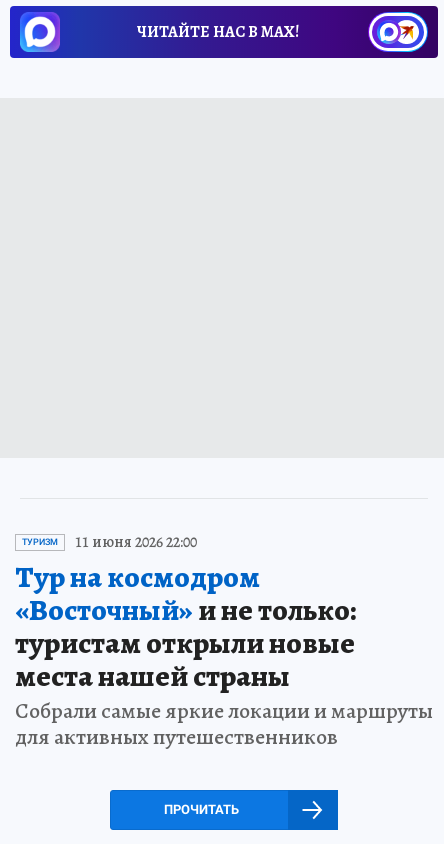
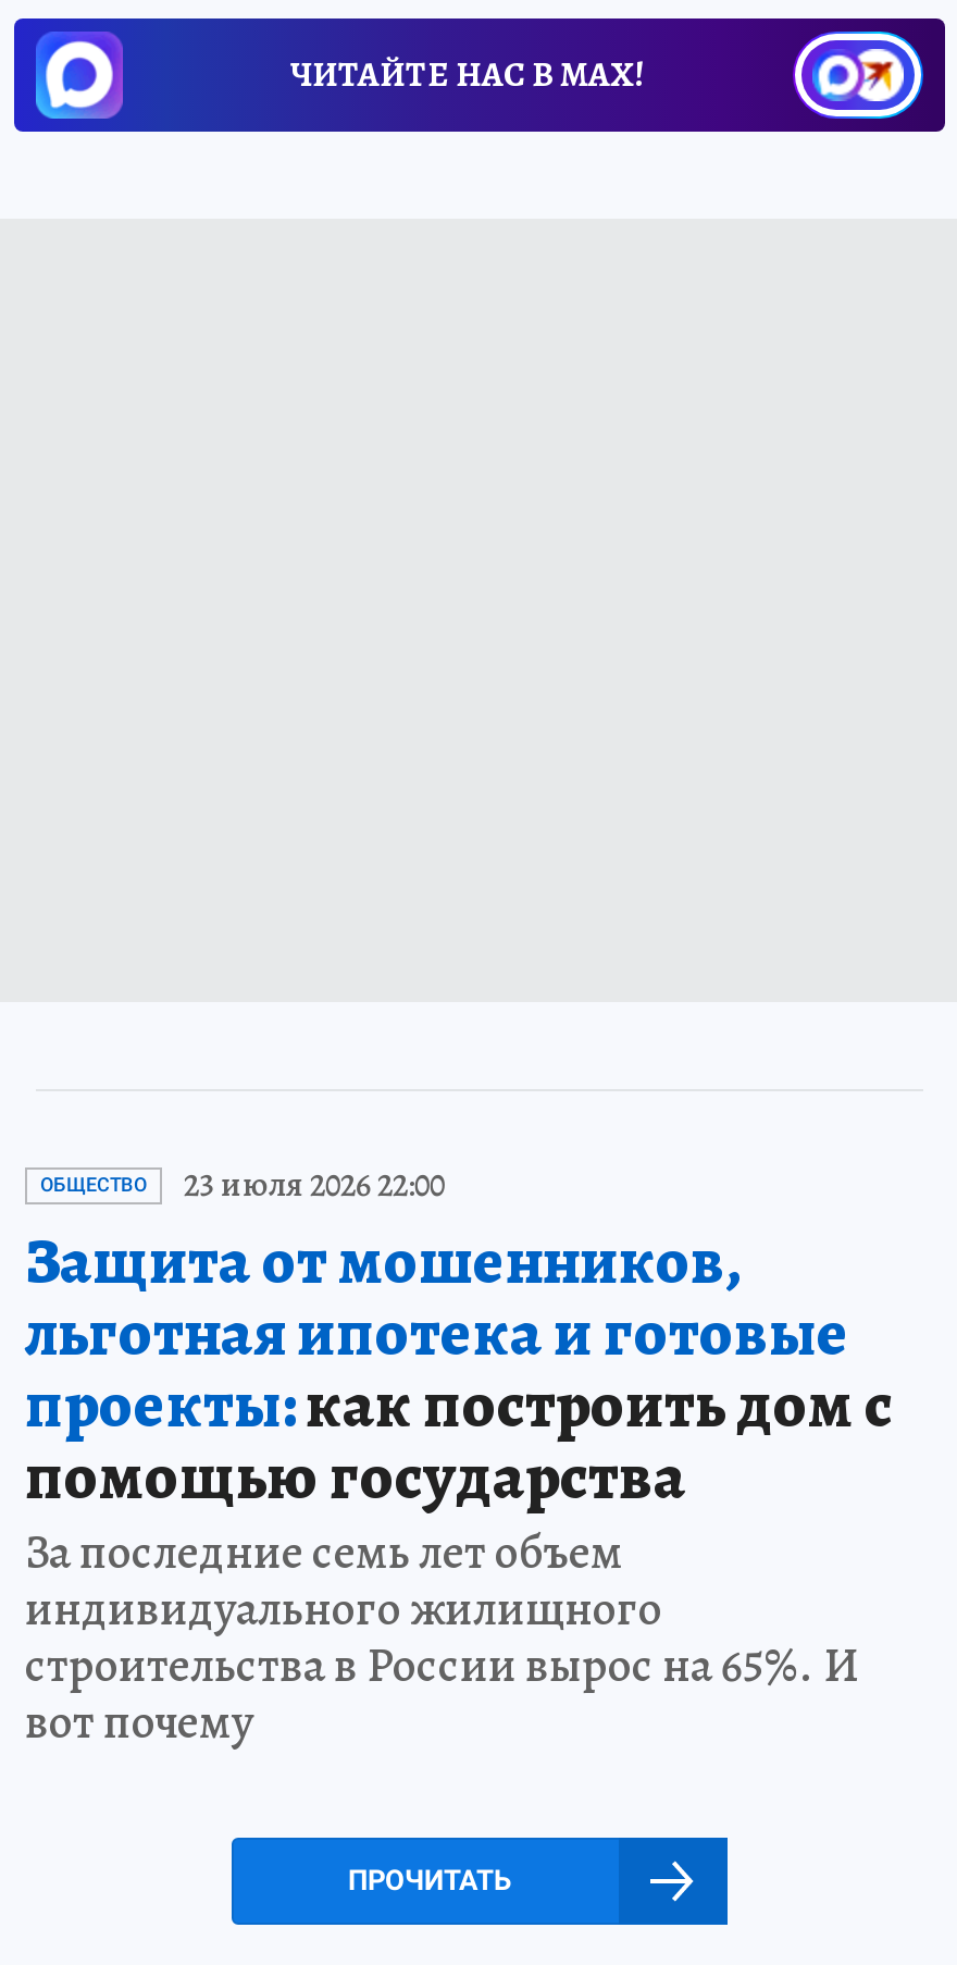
- ТУРИЗМ
- 11 июня 2026 22:00
- Тур на космодром
- «Восточный»и не только:
- туристам открыли новые
- места нашей страны
- Собрали самые яркие локации и маршруты
- для активных путешественников
+ ОБЩЕСТВО
+ 23 июля 2026 22:00
+ Защита от мошенников,
+ льготная ипотека и готовые
+ проекты:как построить дом с
+ помощью государства
+ За последние семь лет объем
+ индивидуального жилищного
+ строительства в России вырос на 65%. И
+ вот почему
